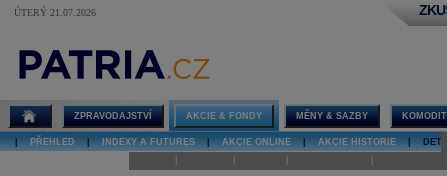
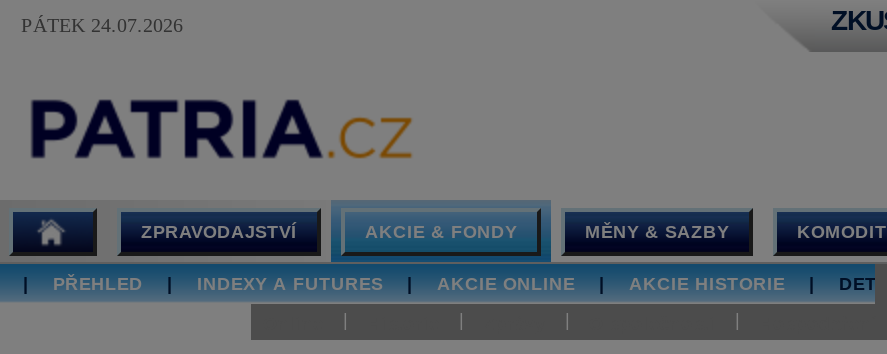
- ÚTERÝ 21.07.2026
+ PÁTEK 24.07.2026
